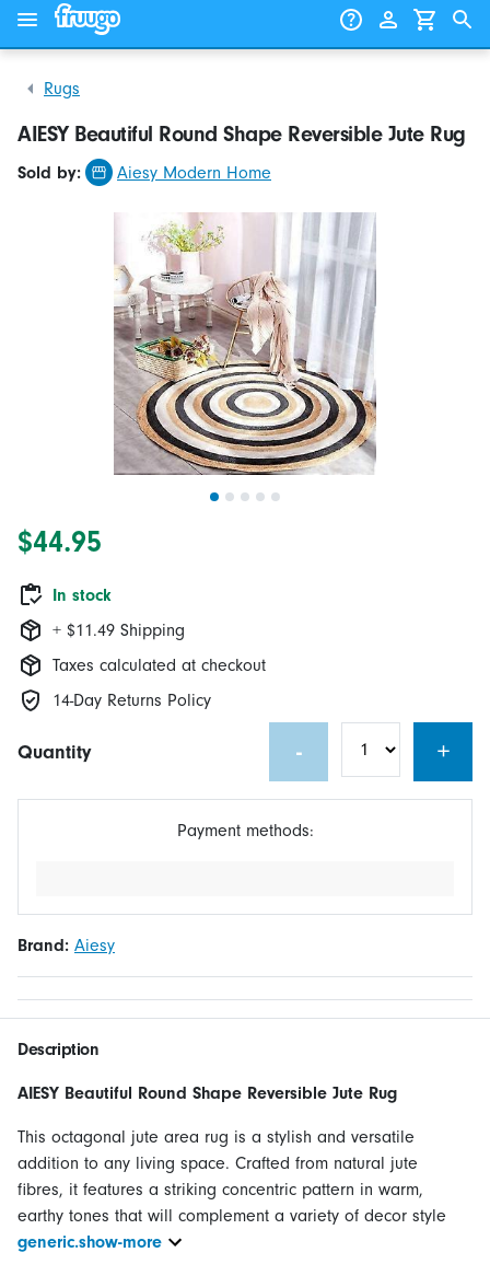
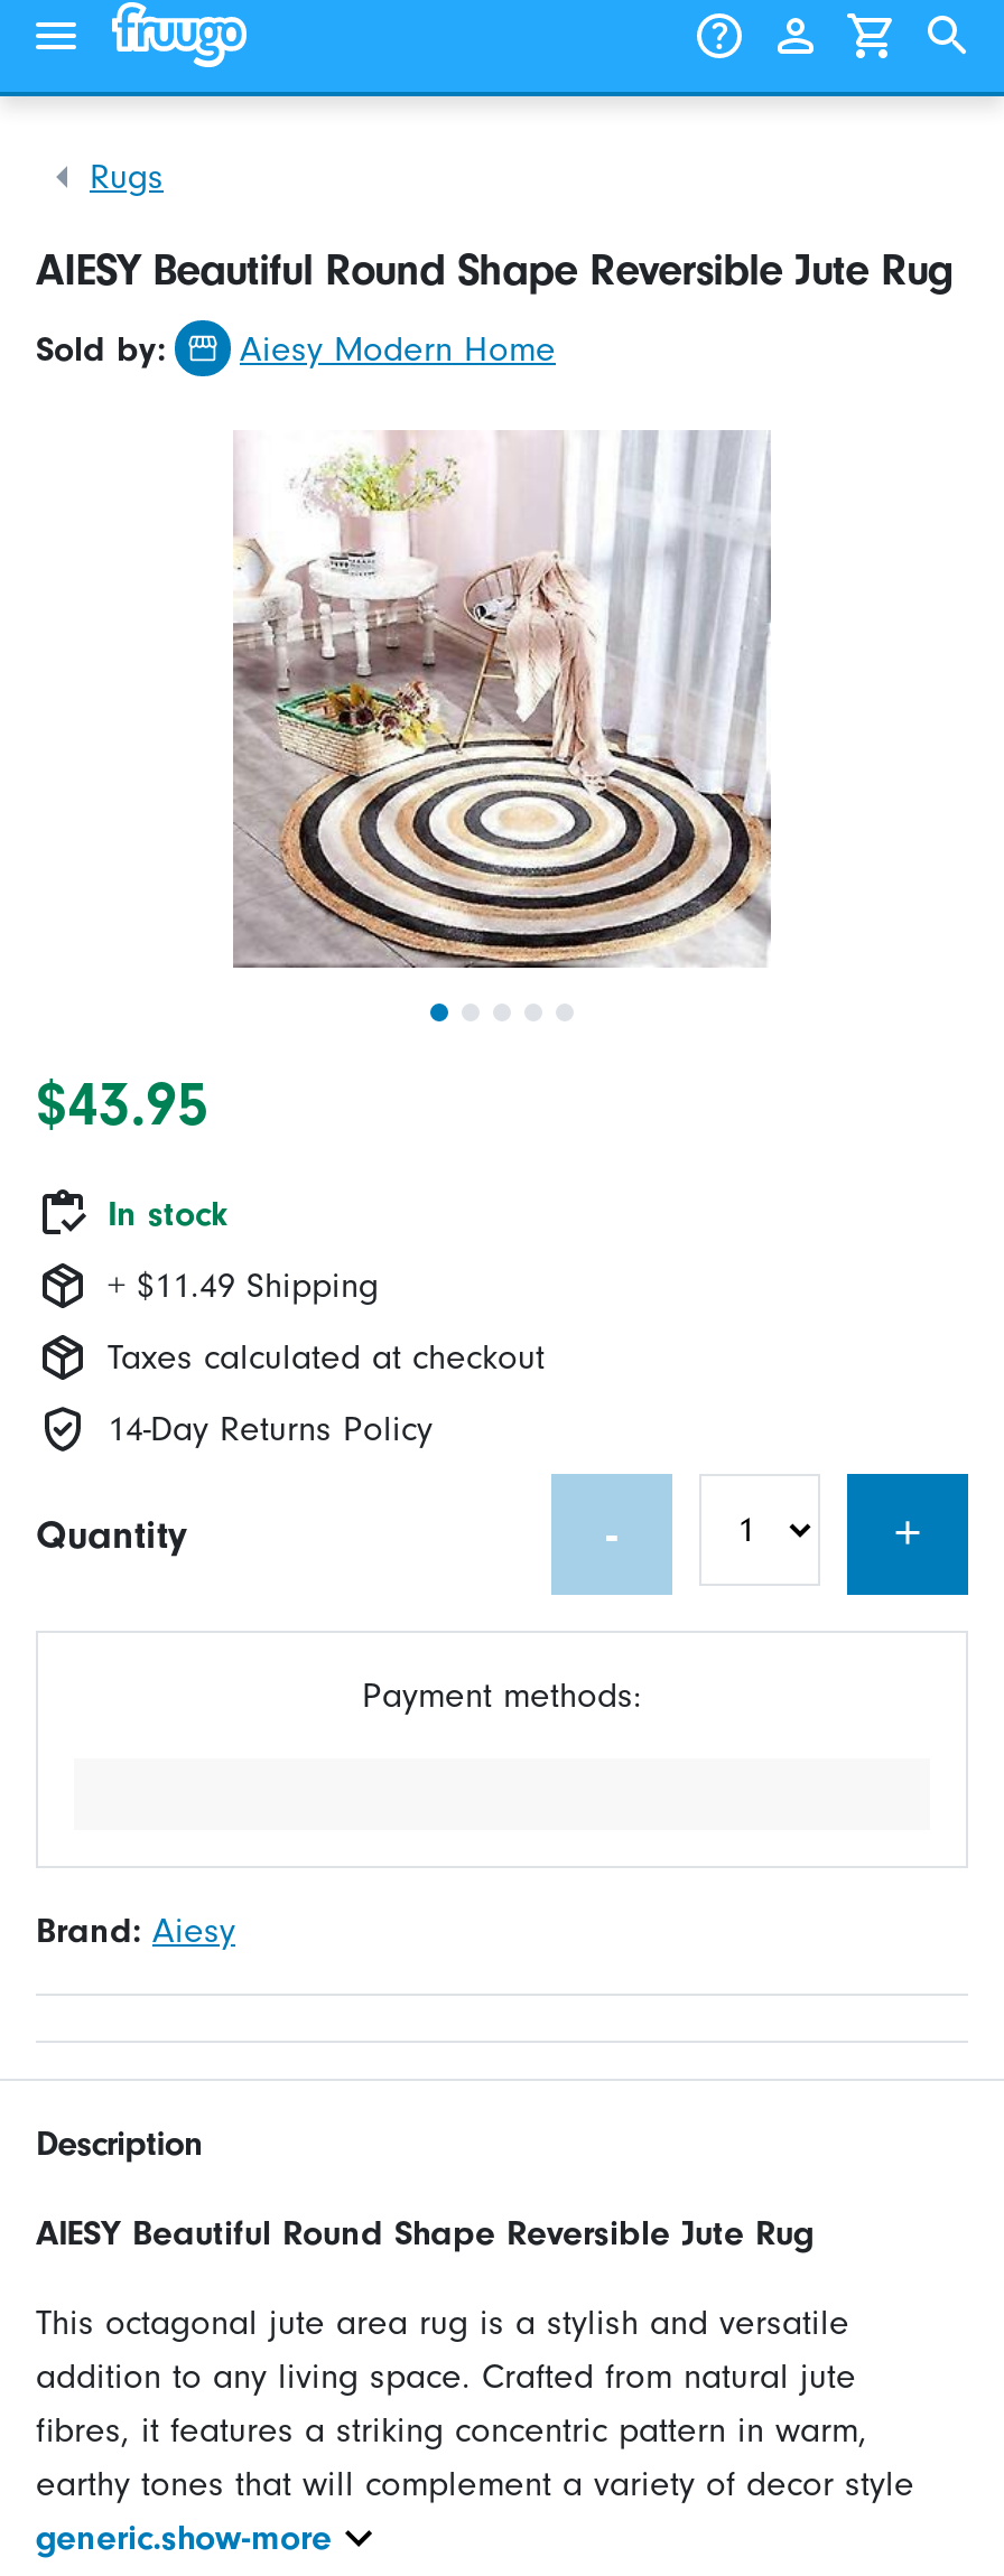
- $44.95
+ $43.95
